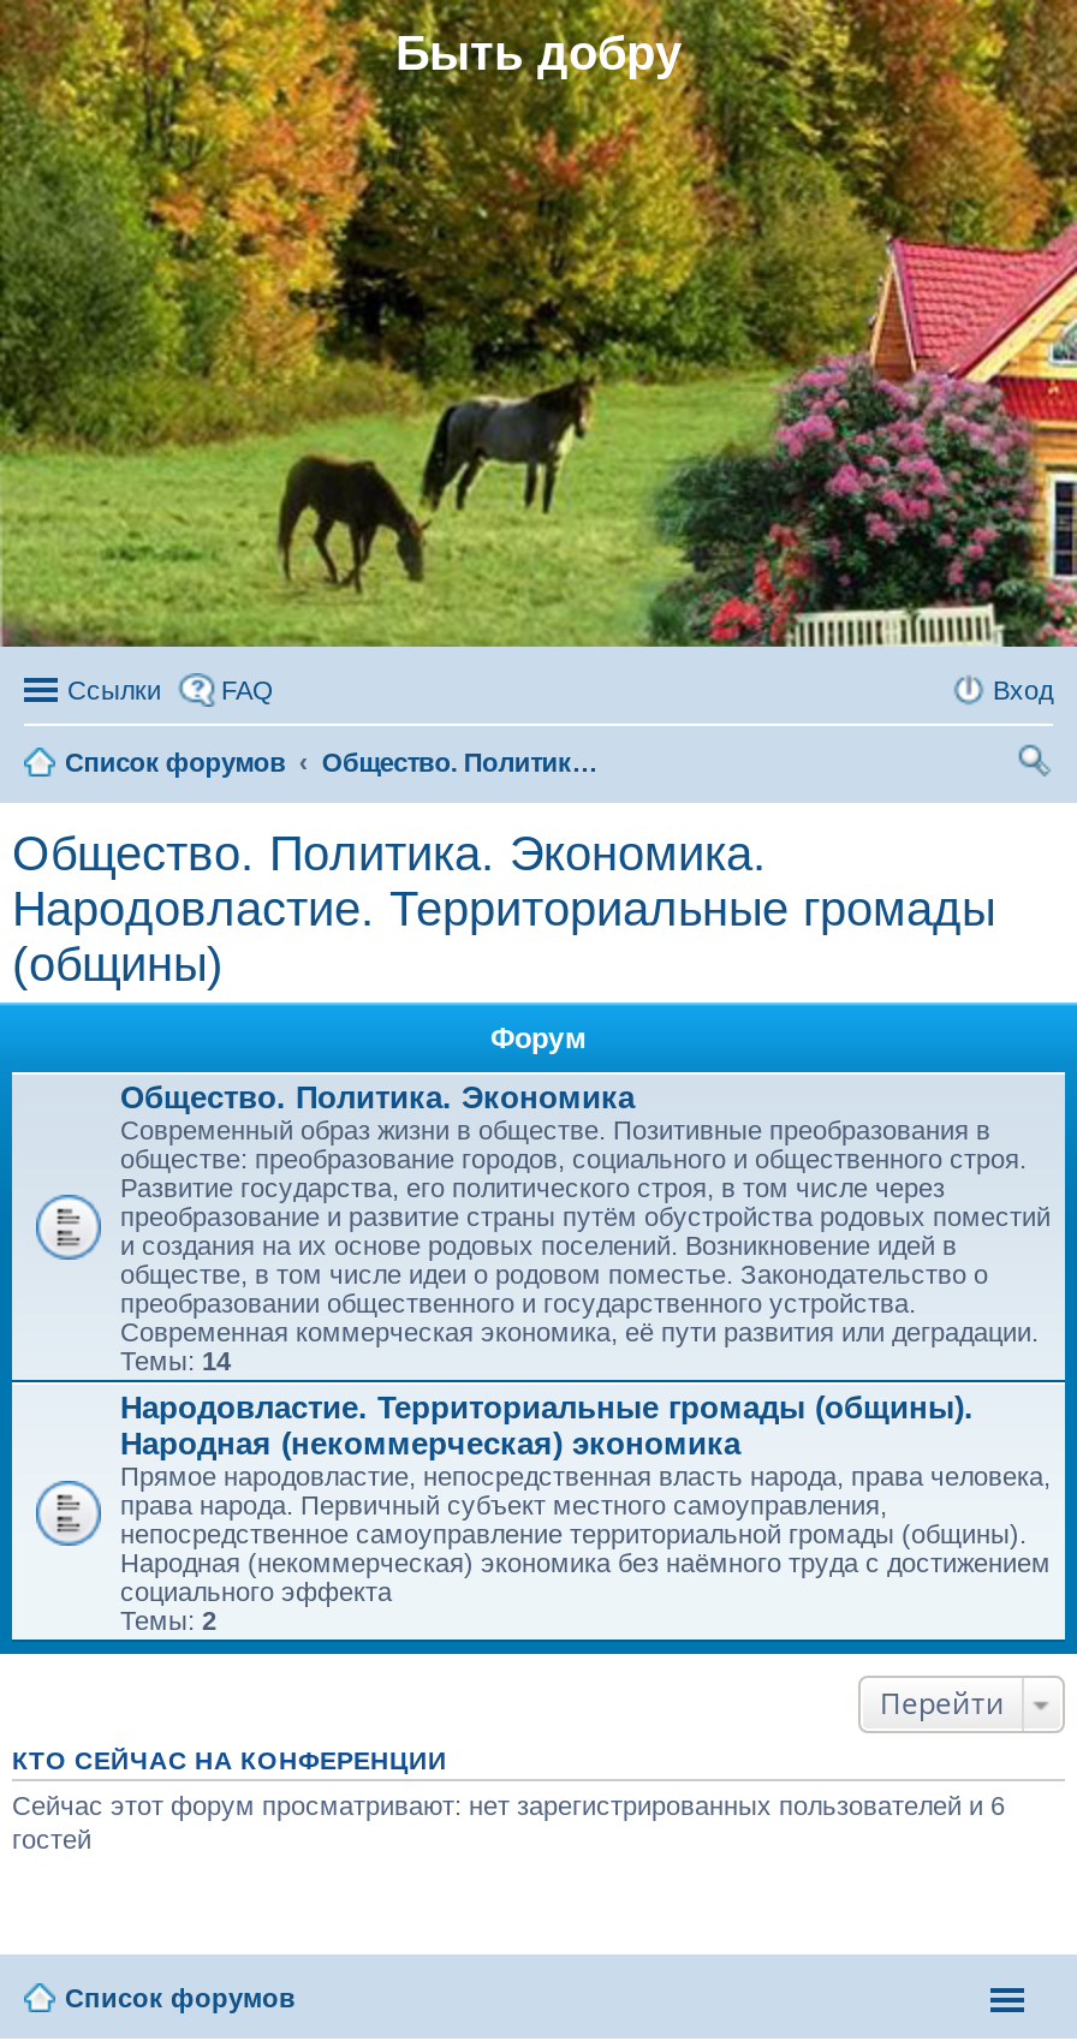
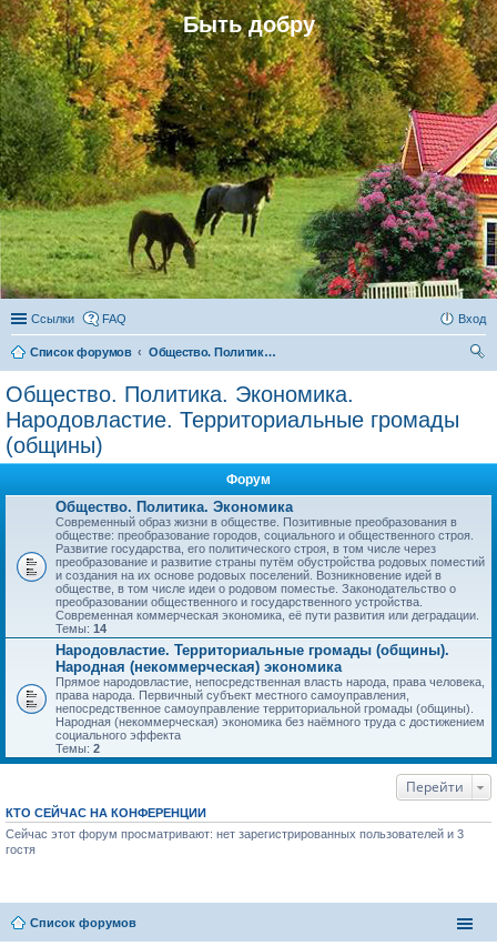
- Сейчас этот форум просматривают: нет зарегистрированных пользователей и 6
- гостей
+ Сейчас этот форум просматривают: нет зарегистрированных пользователей и 3
+ гостя
